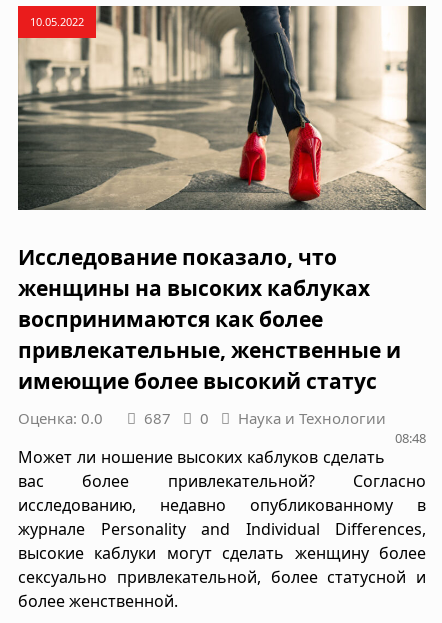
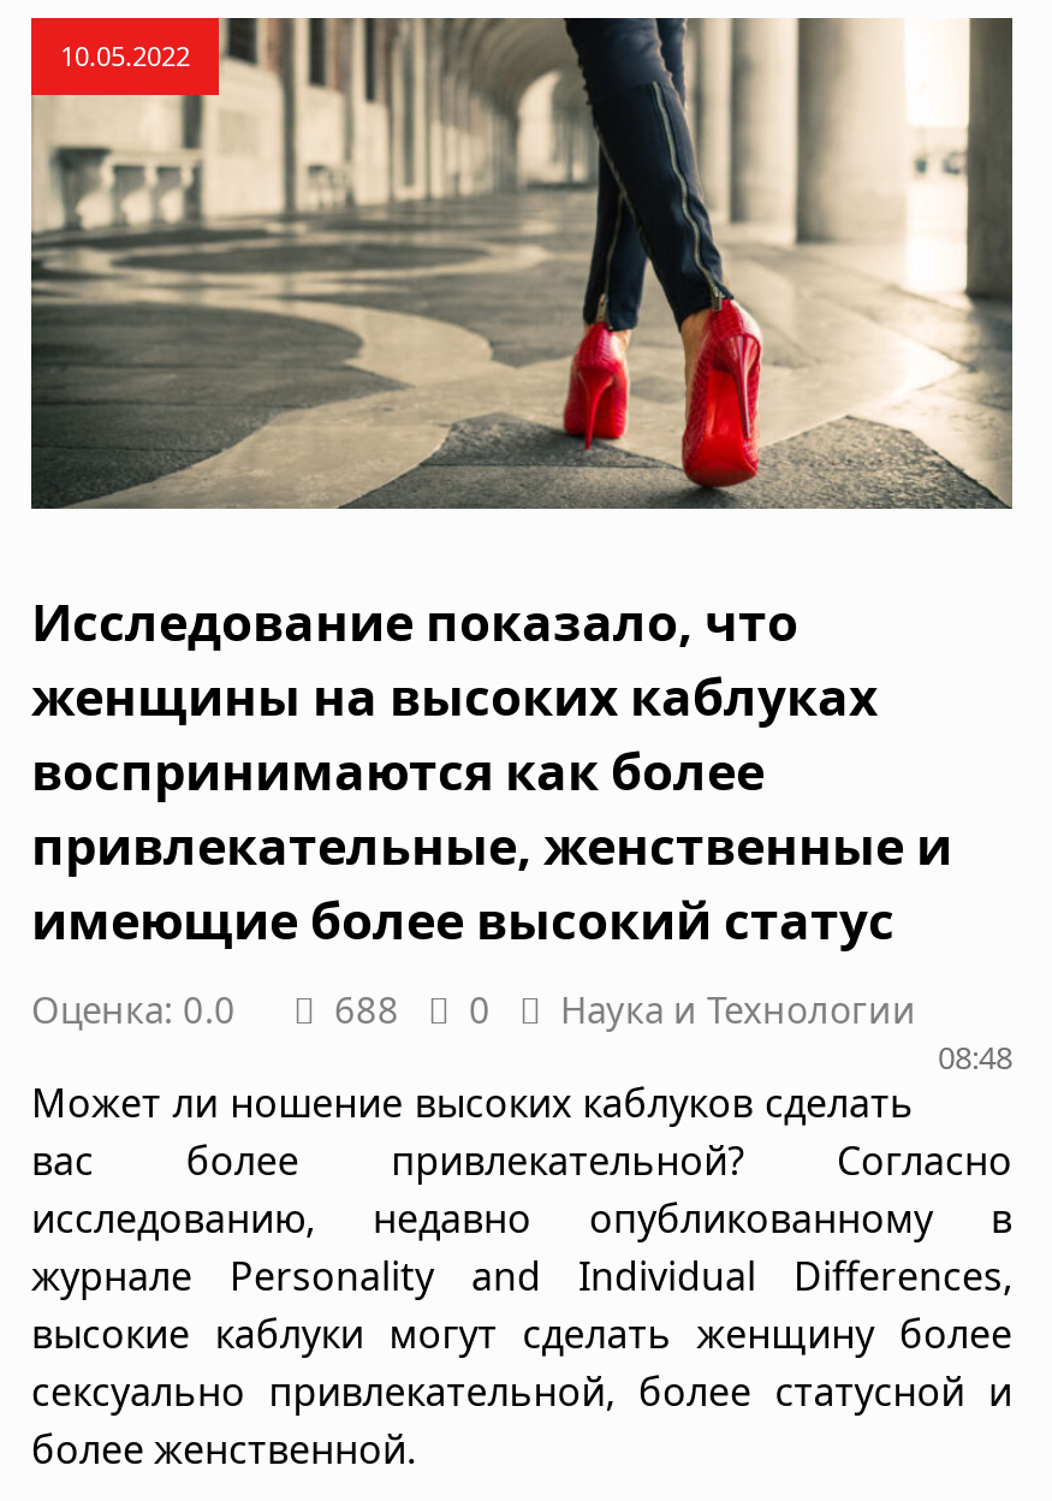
- Оценка: 0.0 687 0 Наука и Технологии
+ Оценка: 0.0 688 0 Наука и Технологии
